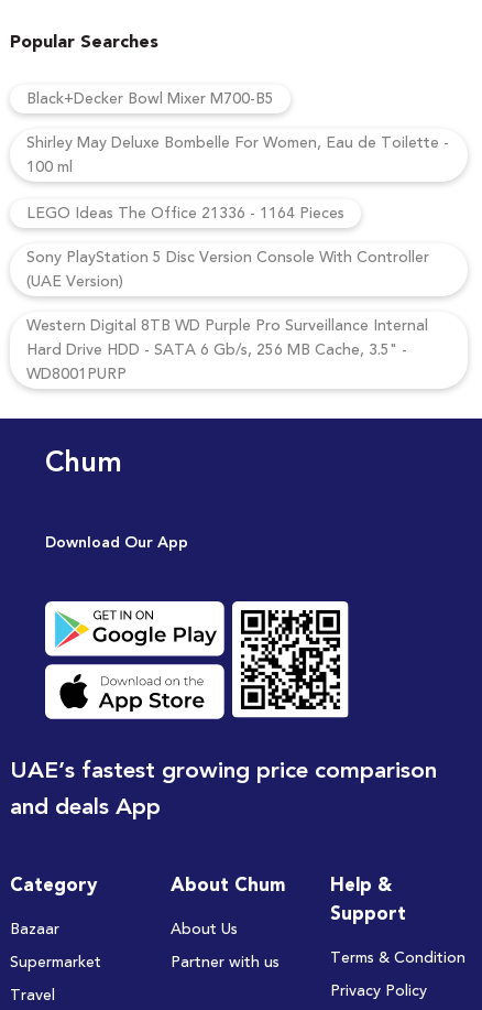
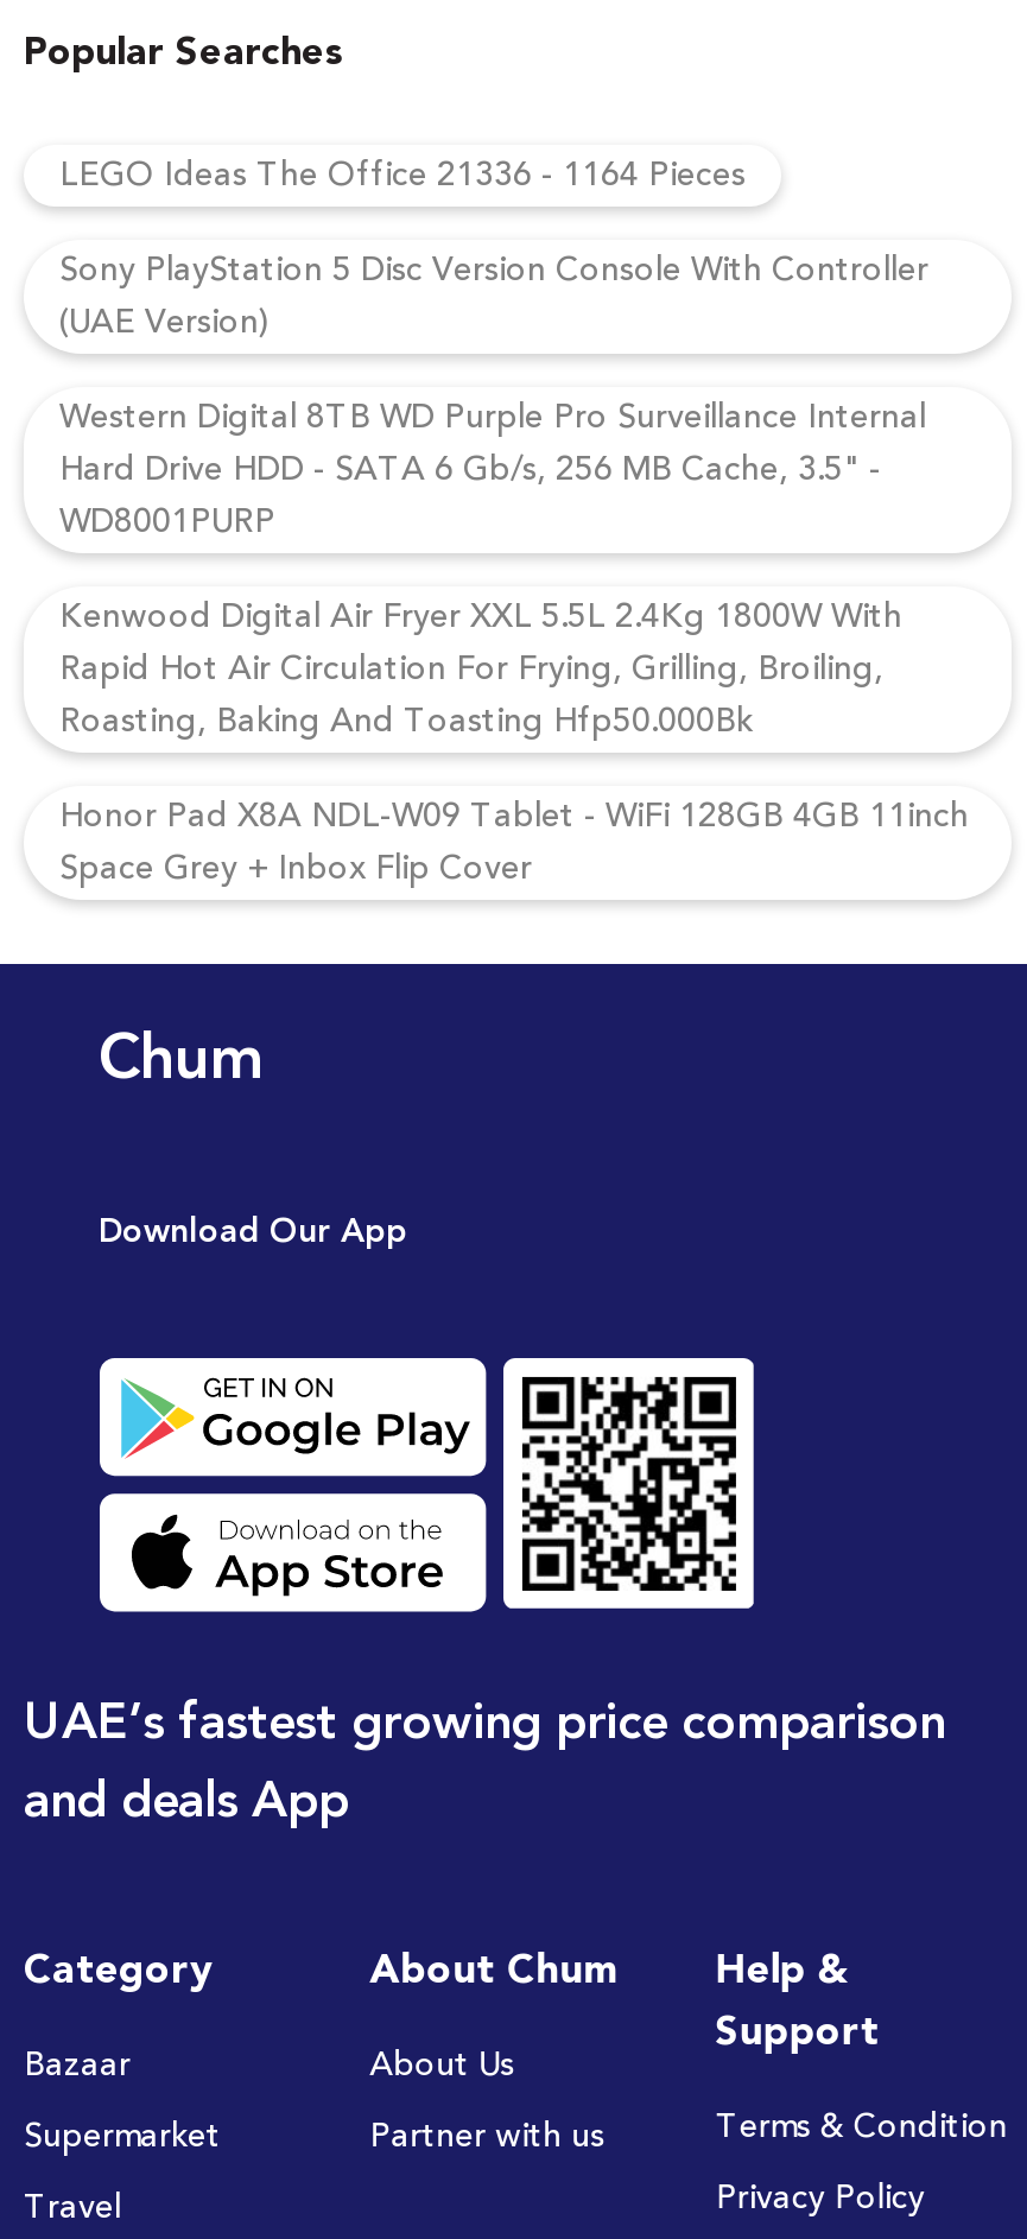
- Black+Decker Bowl Mixer M700-B5
- Shirley May Deluxe Bombelle For Women, Eau de Toilette -
- 100 ml

moved up: LEGO Ideas The Office 21336 - 1164 Pieces | Sony PlayStation 5 Disc Version Console With Controller | (UAE Version) | Western Digital 8TB WD Purple Pro Surveillance Internal | Hard Drive HDD - SATA 6 Gb/s, 256 MB Cache, 3.5" - | WD8001PURP

+ Kenwood Digital Air Fryer XXL 5.5L 2.4Kg 1800W With
+ Rapid Hot Air Circulation For Frying, Grilling, Broiling,
+ Roasting, Baking And Toasting Hfp50.000Bk
+ Honor Pad X8A NDL-W09 Tablet - WiFi 128GB 4GB 11inch
+ Space Grey + Inbox Flip Cover
